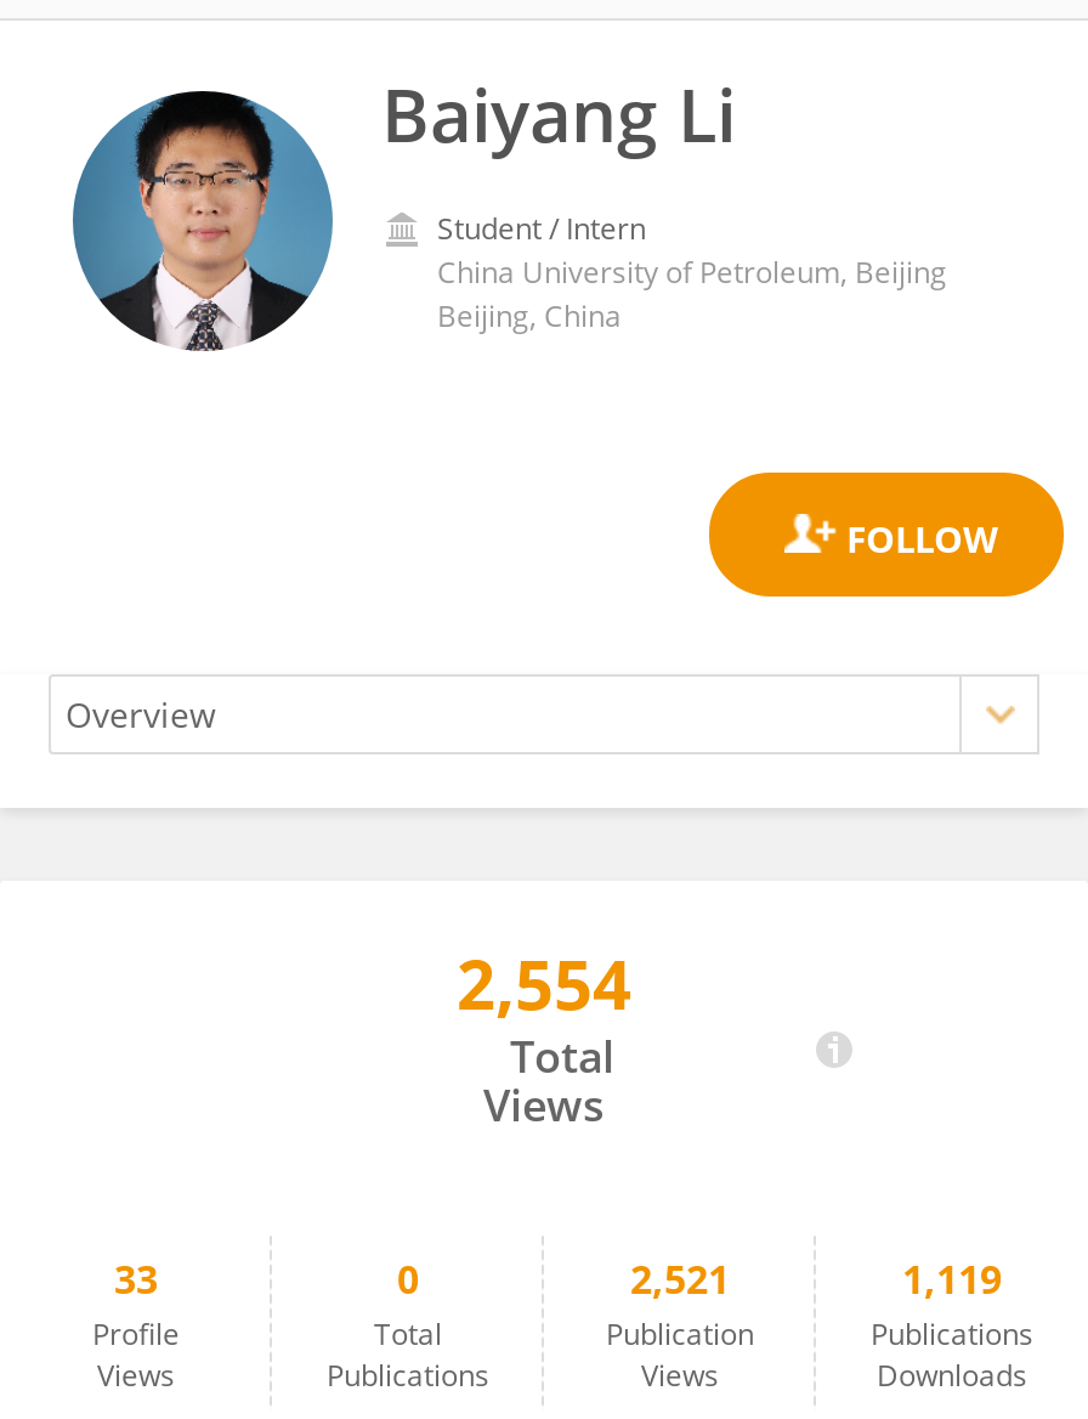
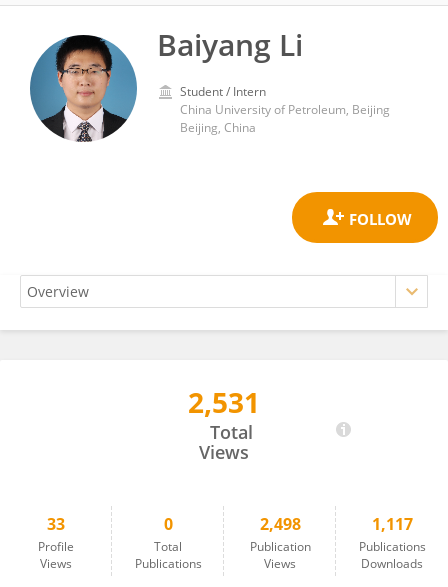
- 2,554
+ 2,531

- 2,521
+ 2,498

- 1,119
+ 1,117
